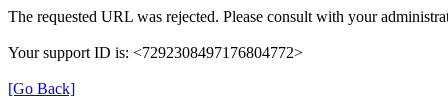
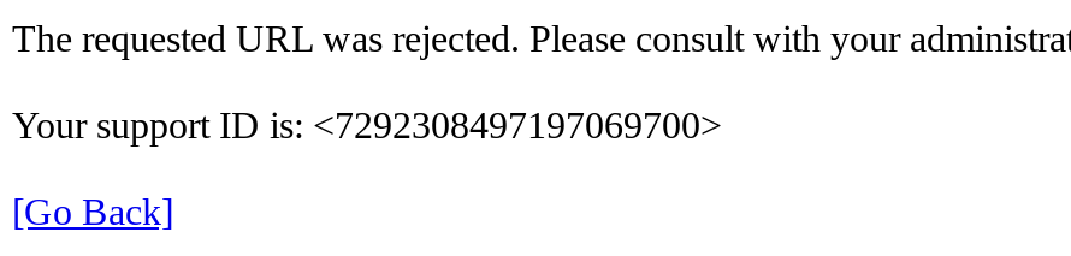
- Your support ID is: <7292308497176804772>
+ Your support ID is: <7292308497197069700>
